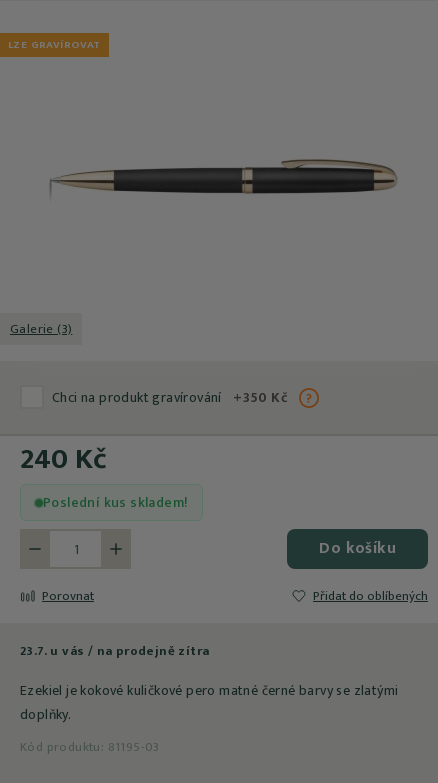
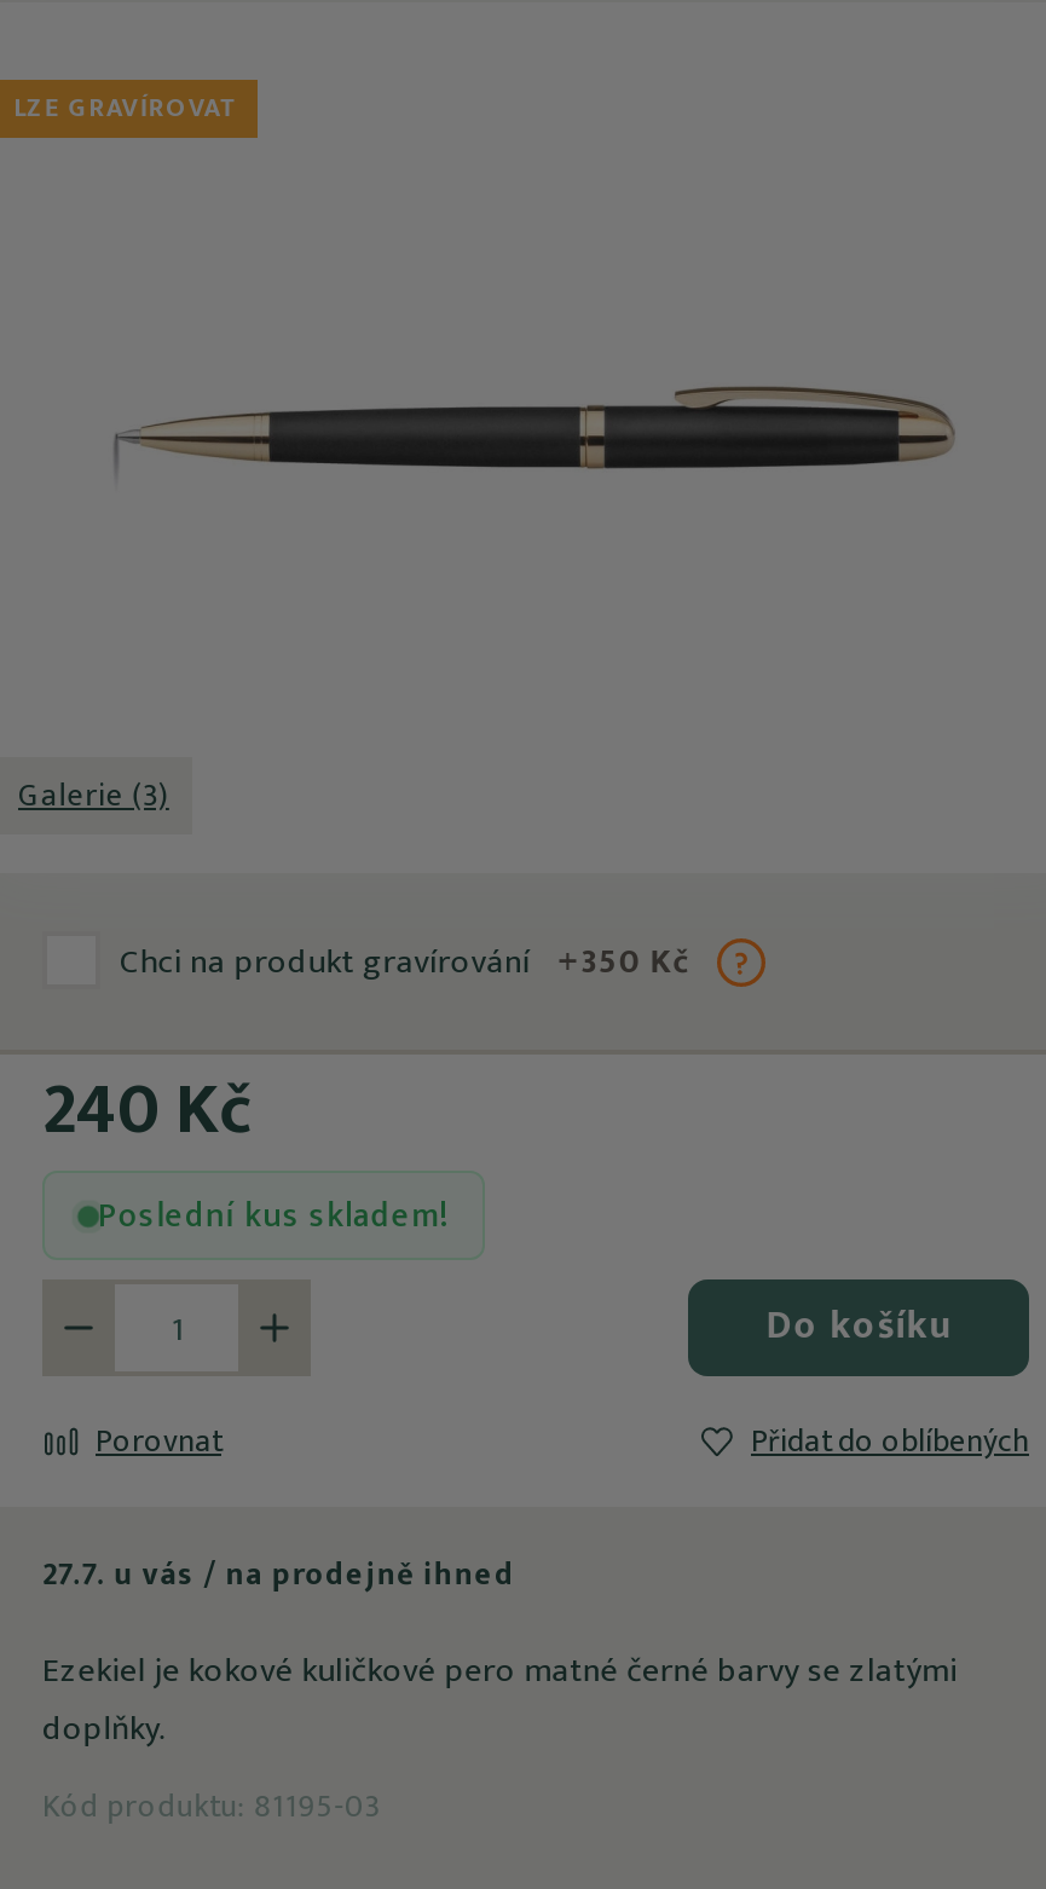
- 23.7. u vás / na prodejně zítra
+ 27.7. u vás / na prodejně ihned
